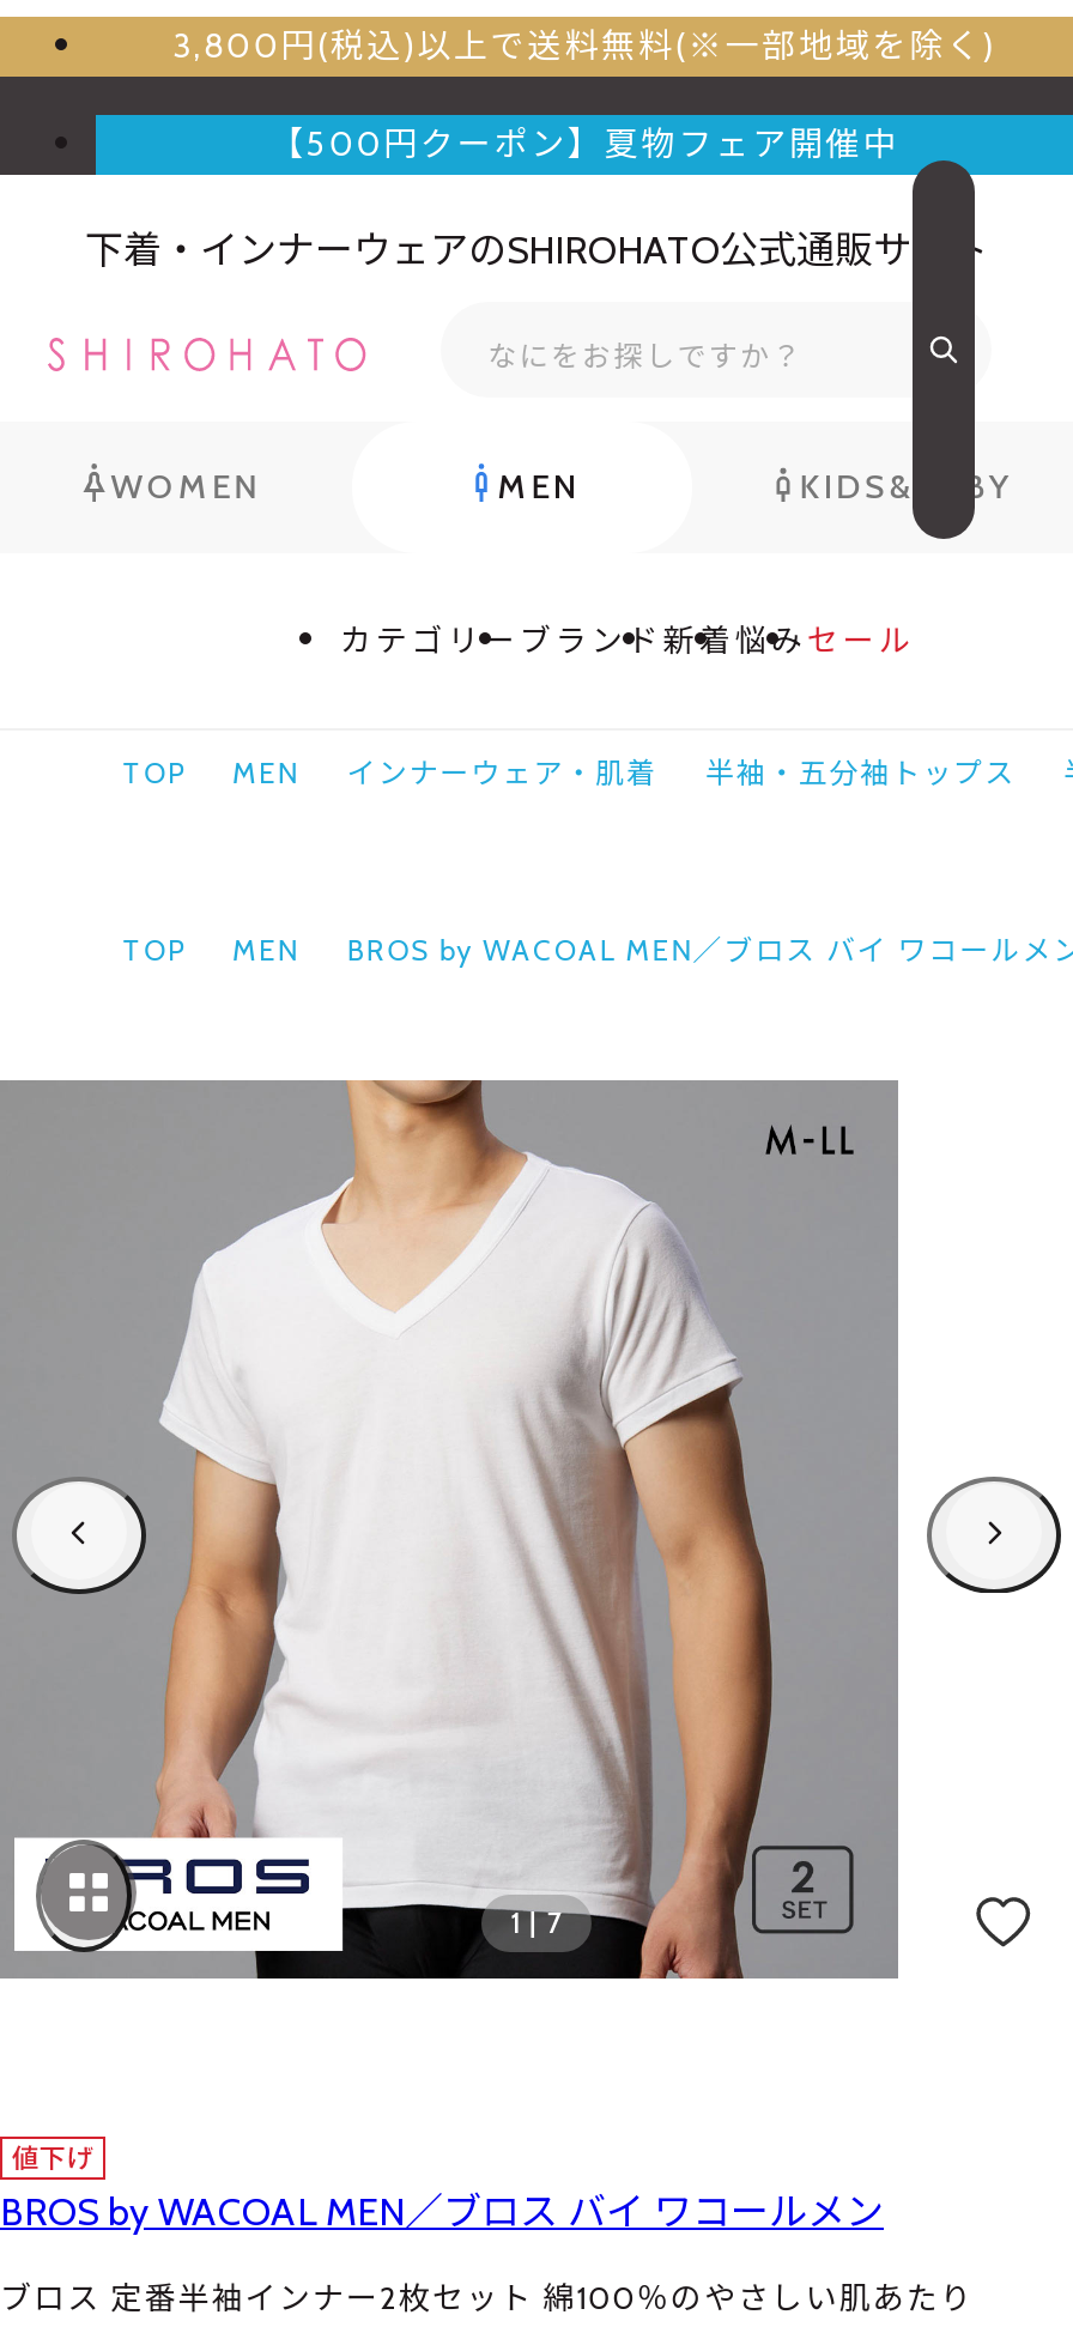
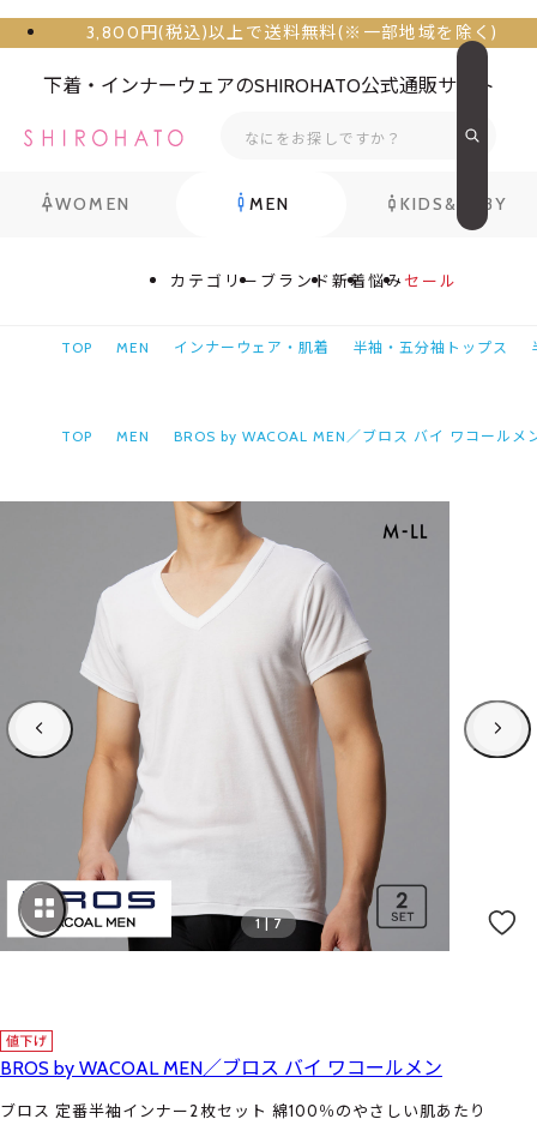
- 【500円クーポン】夏物フェア開催中
